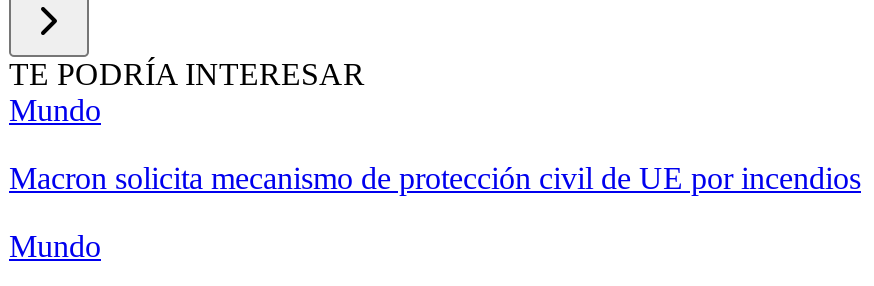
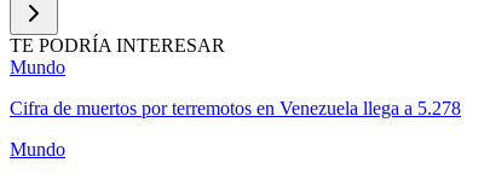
- Macron solicita mecanismo de protección civil de UE por incendios
+ Cifra de muertos por terremotos en Venezuela llega a 5.278
